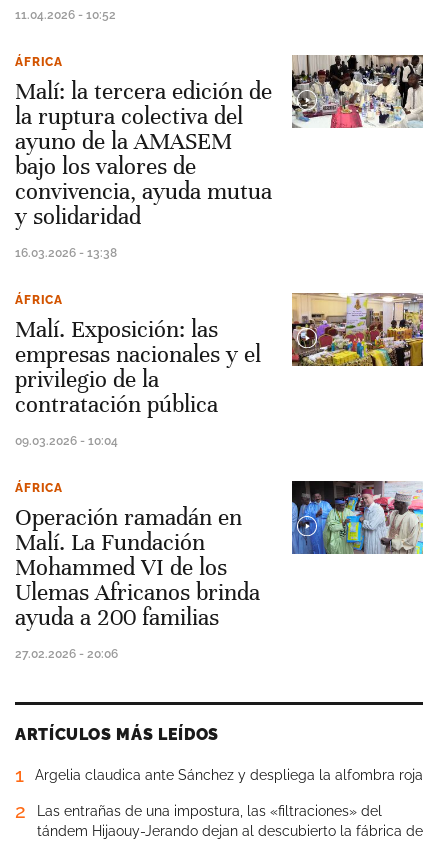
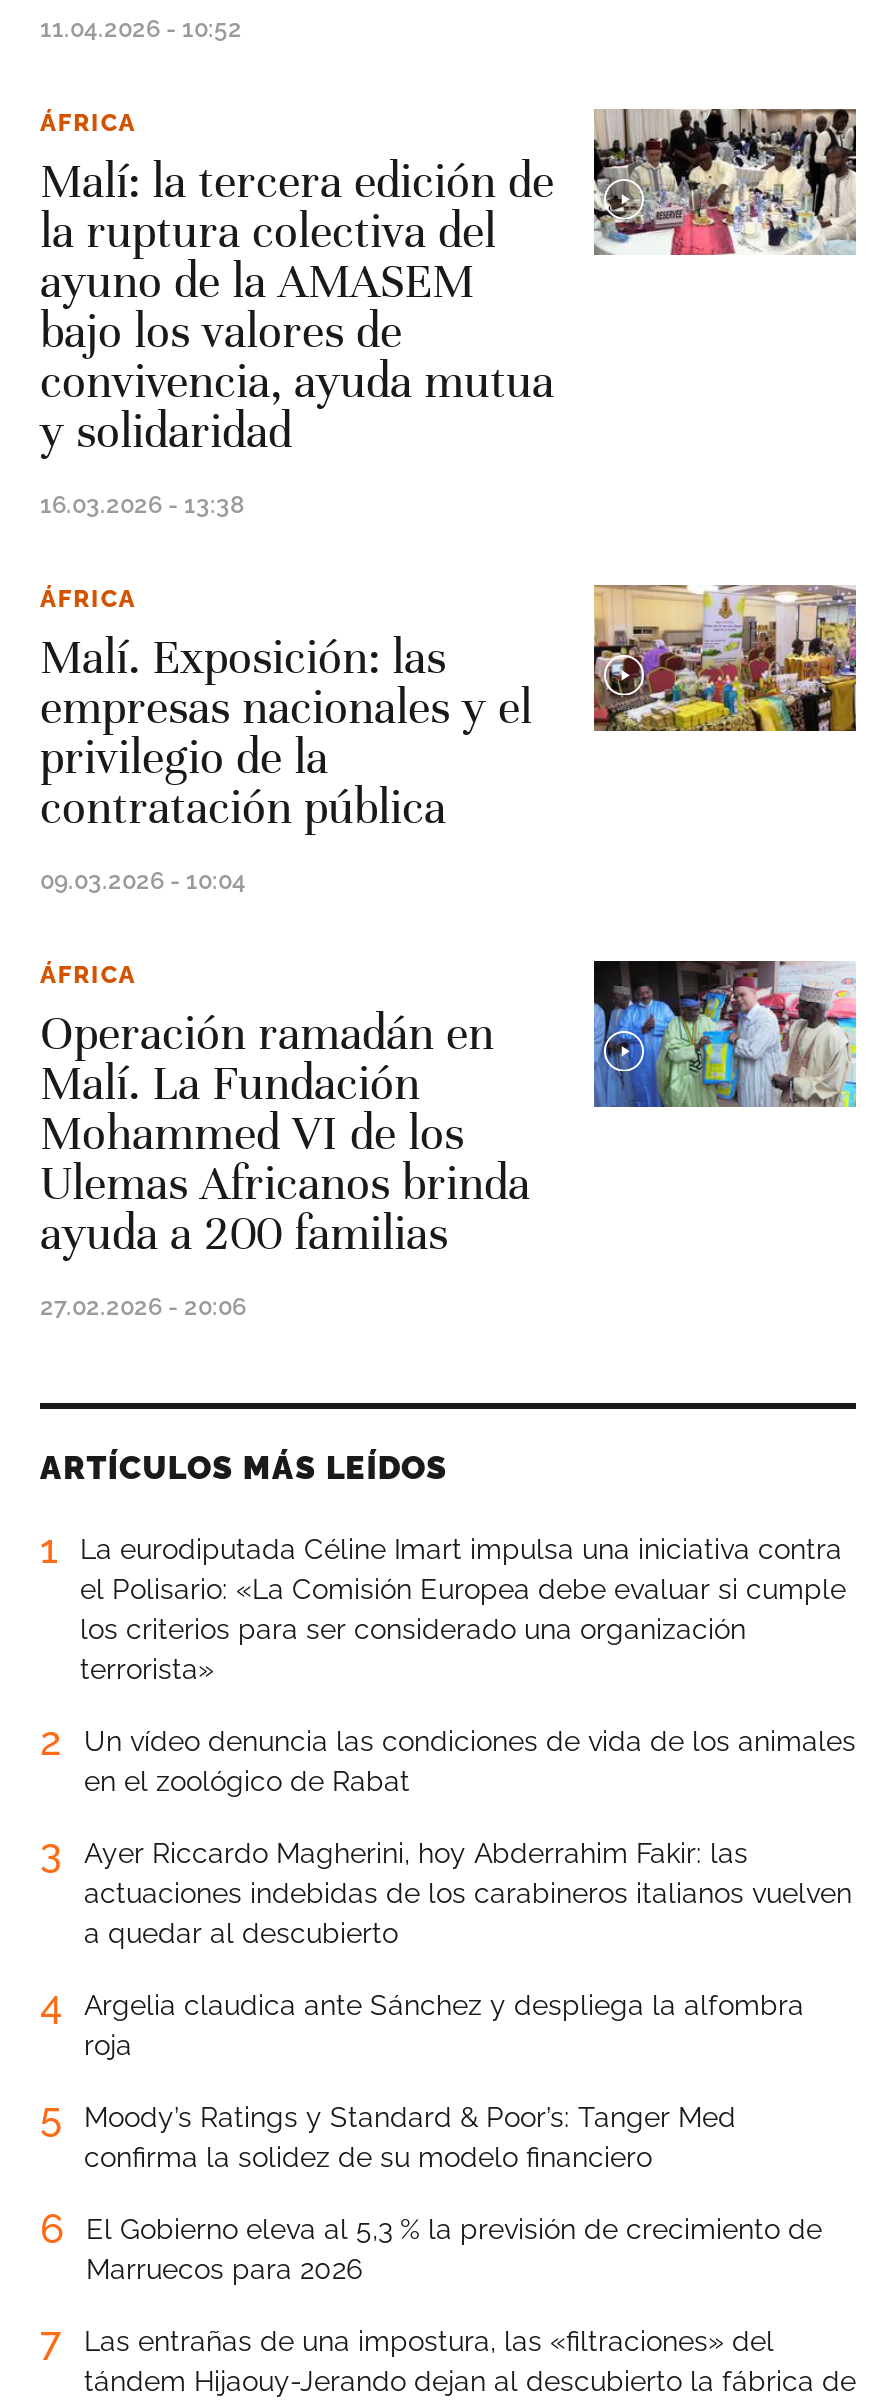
- Argelia claudica ante Sánchez y despliega la alfombra roja
+ La eurodiputada Céline Imart impulsa una iniciativa contra
+ el Polisario: «La Comisión Europea debe evaluar si cumple
+ los criterios para ser considerado una organización
+ terrorista»

+ Un vídeo denuncia las condiciones de vida de los animales
+ en el zoológico de Rabat
+ 3
+ Ayer Riccardo Magherini, hoy Abderrahim Fakir: las
+ actuaciones indebidas de los carabineros italianos vuelven
+ a quedar al descubierto
+ 4
+ Argelia claudica ante Sánchez y despliega la alfombra
+ roja
+ 5
+ Moody’s Ratings y Standard & Poor’s: Tanger Med
+ confirma la solidez de su modelo financiero
+ 6
+ El Gobierno eleva al 5,3 % la previsión de crecimiento de
+ Marruecos para 2026
+ 7
